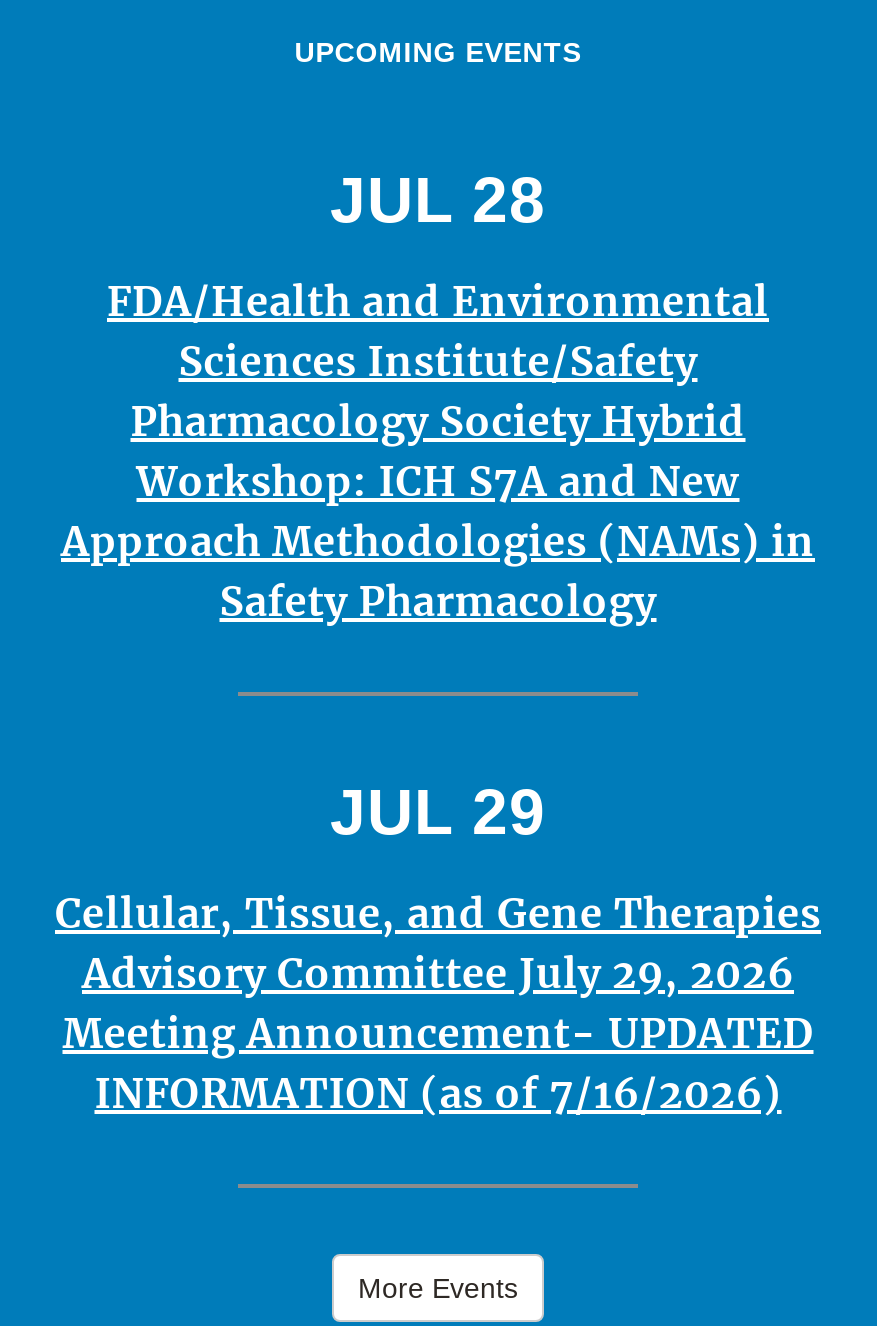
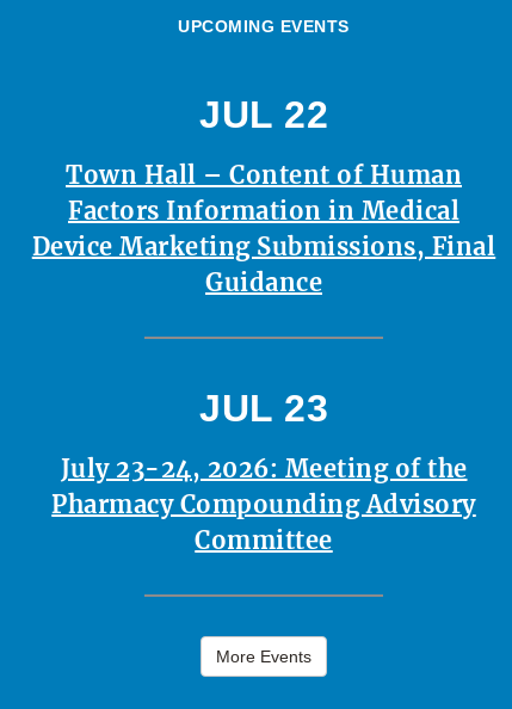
- JUL 28
+ JUL 22

- FDA/Health and Environmental
- Sciences Institute/Safety
- Pharmacology Society Hybrid
- Workshop: ICH S7A and New
- Approach Methodologies (NAMs) in
- Safety Pharmacology
+ Town Hall – Content of Human
+ Factors Information in Medical
+ Device Marketing Submissions, Final
+ Guidance

- JUL 29
+ JUL 23

- Cellular, Tissue, and Gene Therapies
- Advisory Committee July 29, 2026
- Meeting Announcement- UPDATED
- INFORMATION (as of 7/16/2026)
+ July 23-24, 2026: Meeting of the
+ Pharmacy Compounding Advisory
+ Committee
